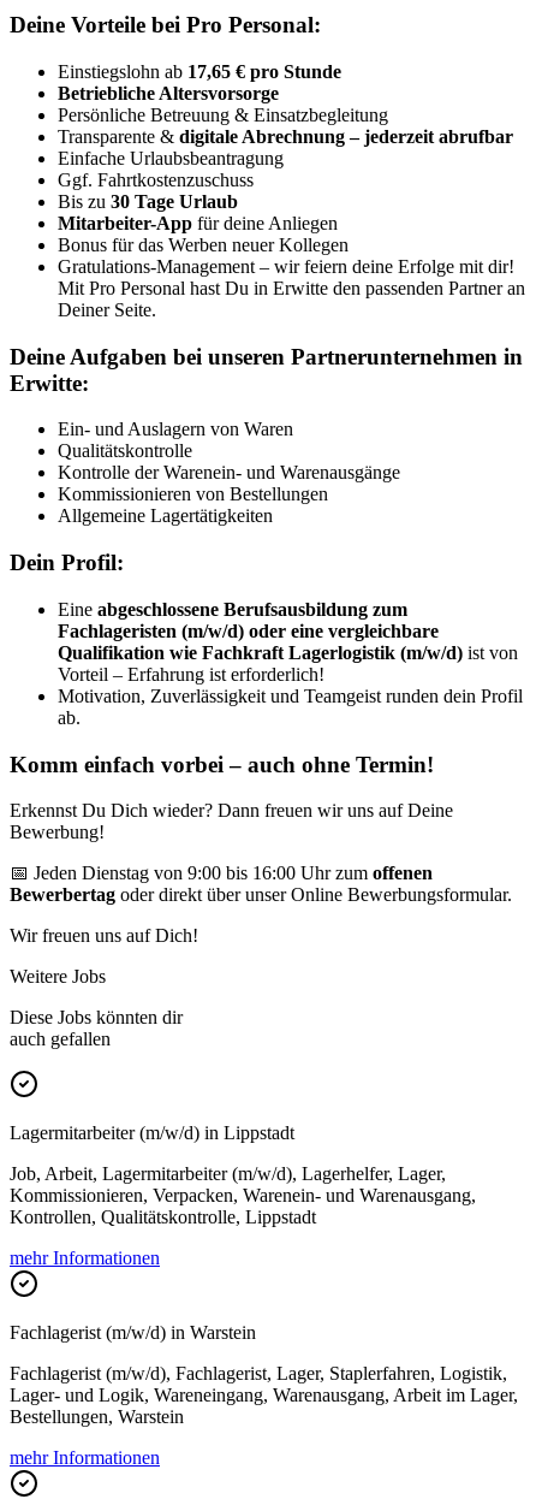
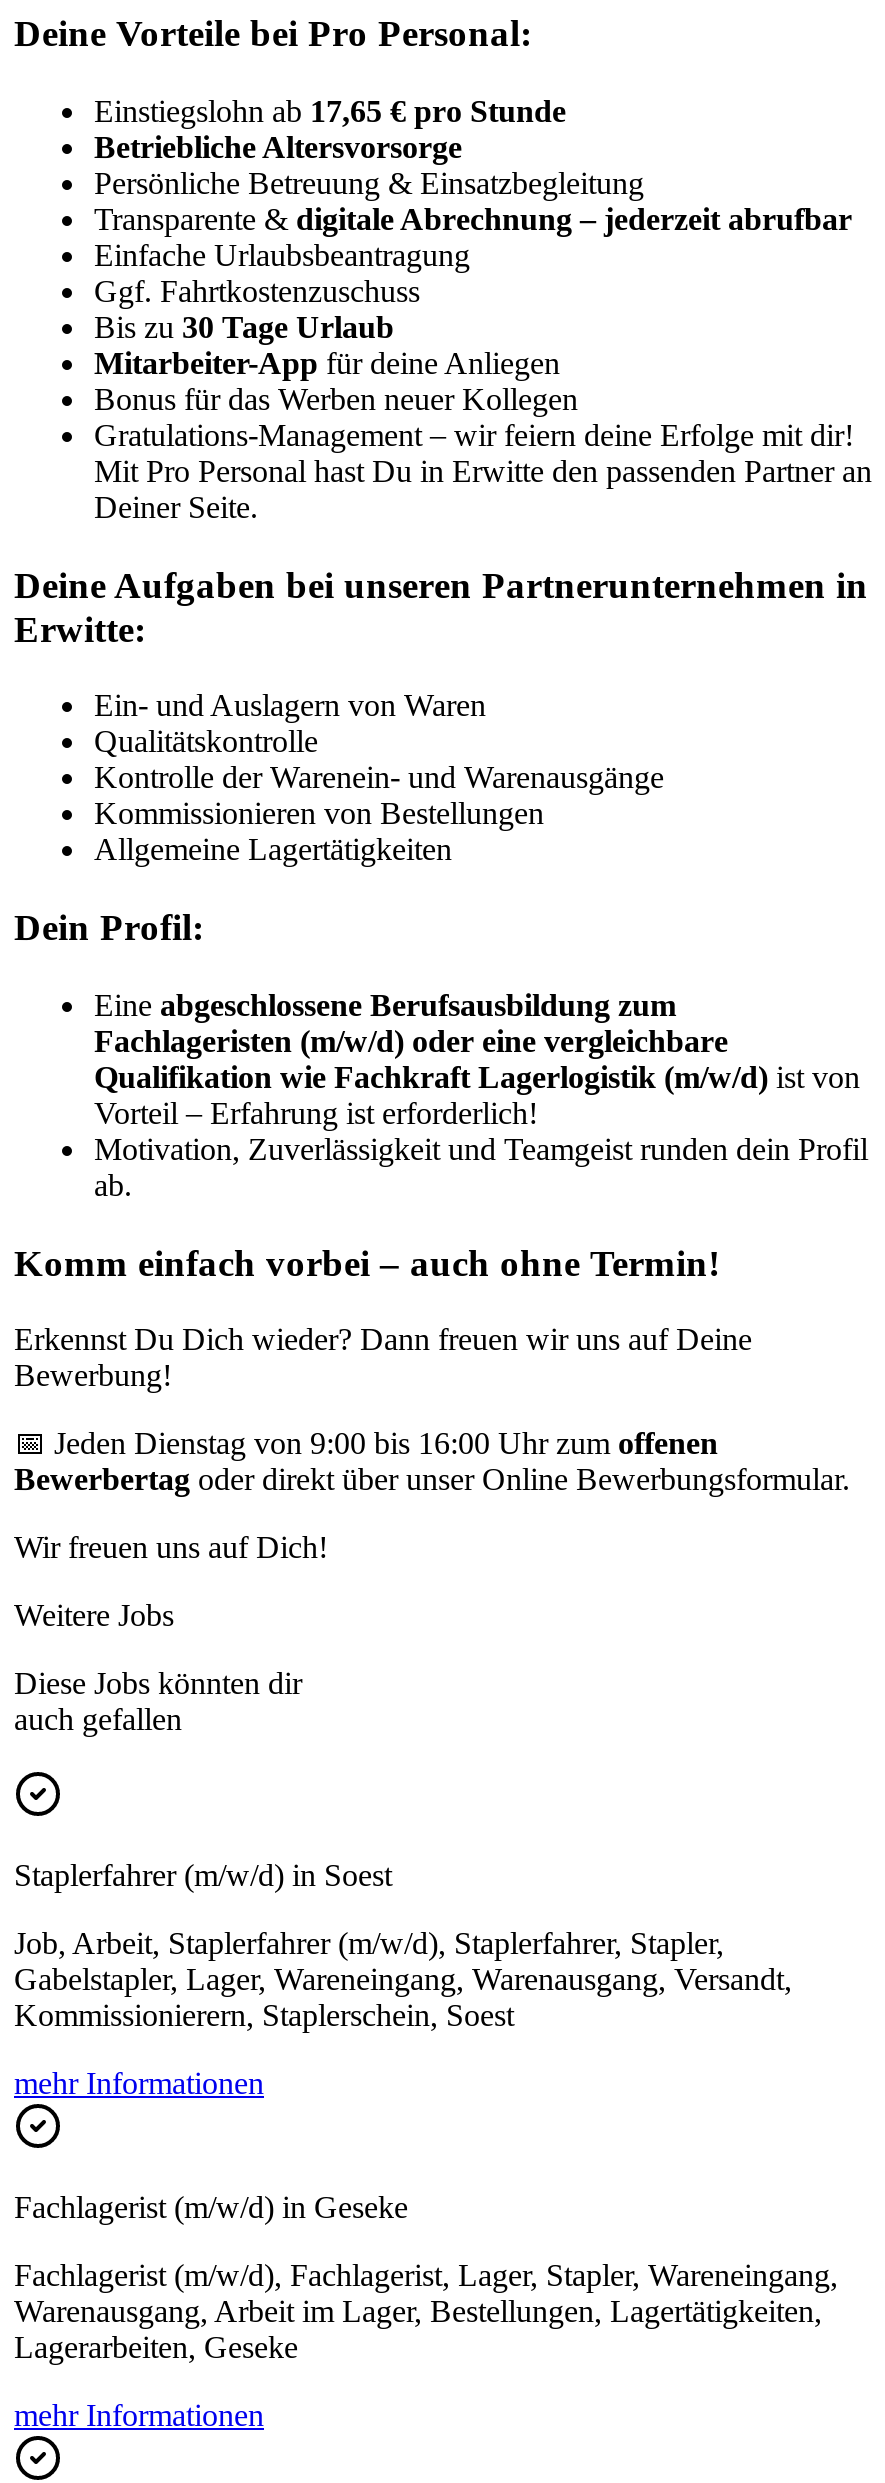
- Lagermitarbeiter (m/w/d) in Lippstadt
+ Staplerfahrer (m/w/d) in Soest

- Job, Arbeit, Lagermitarbeiter (m/w/d), Lagerhelfer, Lager,
- Kommissionieren, Verpacken, Warenein- und Warenausgang,
- Kontrollen, Qualitätskontrolle, Lippstadt
+ Job, Arbeit, Staplerfahrer (m/w/d), Staplerfahrer, Stapler,
+ Gabelstapler, Lager, Wareneingang, Warenausgang, Versandt,
+ Kommissionierern, Staplerschein, Soest

- Fachlagerist (m/w/d) in Warstein
+ Fachlagerist (m/w/d) in Geseke

- Fachlagerist (m/w/d), Fachlagerist, Lager, Staplerfahren, Logistik,
- Lager- und Logik, Wareneingang, Warenausgang, Arbeit im Lager,
- Bestellungen, Warstein
+ Fachlagerist (m/w/d), Fachlagerist, Lager, Stapler, Wareneingang,
+ Warenausgang, Arbeit im Lager, Bestellungen, Lagertätigkeiten,
+ Lagerarbeiten, Geseke
